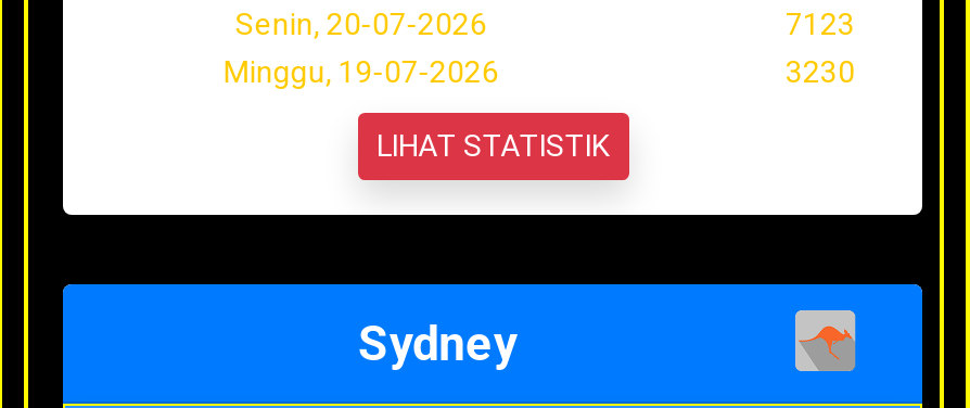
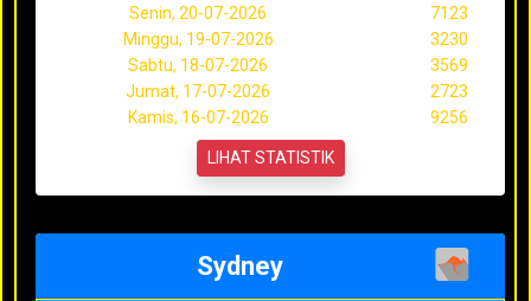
+ Sabtu, 18-07-2026
+ 3569
+ Jumat, 17-07-2026
+ 2723
+ Kamis, 16-07-2026
+ 9256
